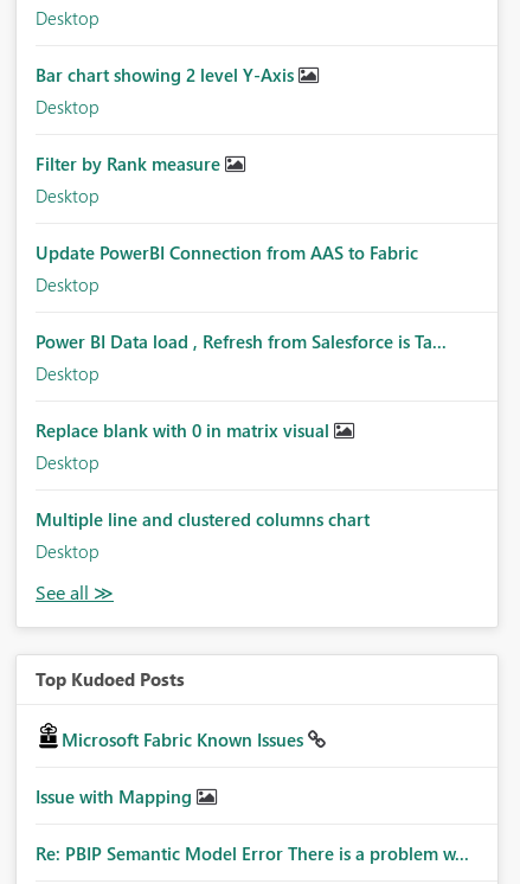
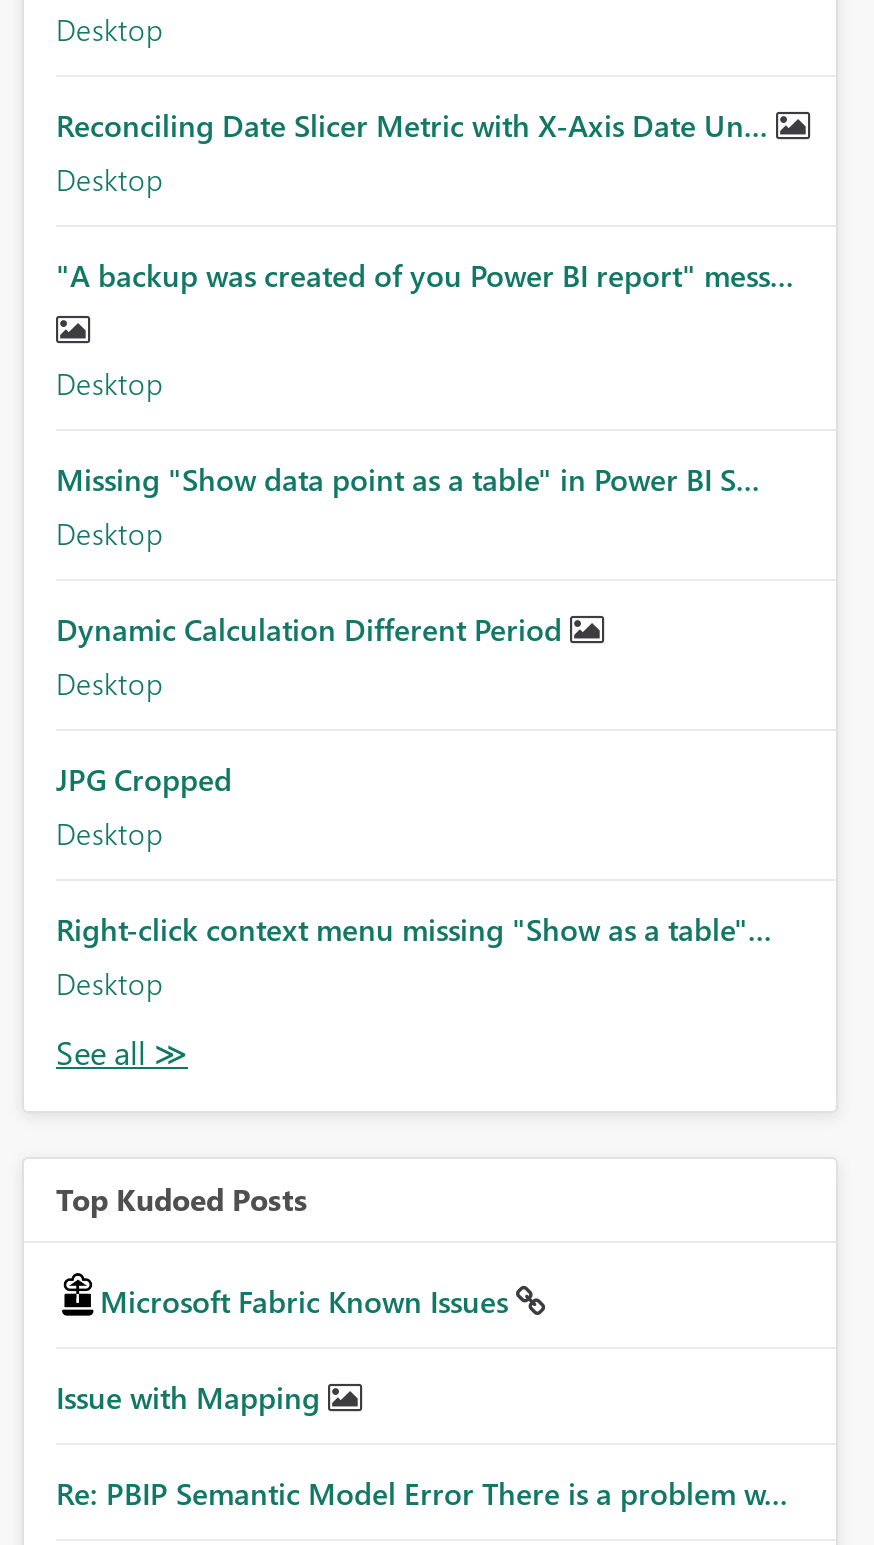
- Bar chart showing 2 level Y-Axis
+ Reconciling Date Slicer Metric with X-Axis Date Un...

- Filter by Rank measure
+ "A backup was created of you Power BI report" mess...

- Update PowerBI Connection from AAS to Fabric
+ Missing "Show data point as a table" in Power BI S...

- Power BI Data load , Refresh from Salesforce is Ta...
+ Dynamic Calculation Different Period

- Replace blank with 0 in matrix visual
+ JPG Cropped

- Multiple line and clustered columns chart
+ Right-click context menu missing "Show as a table"...
